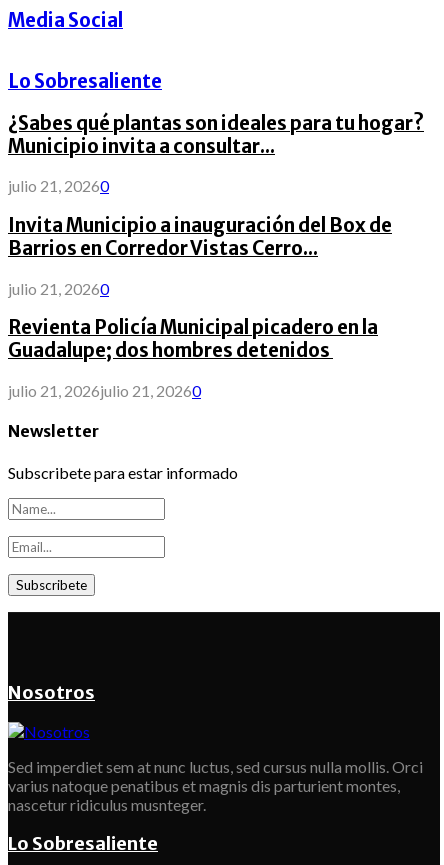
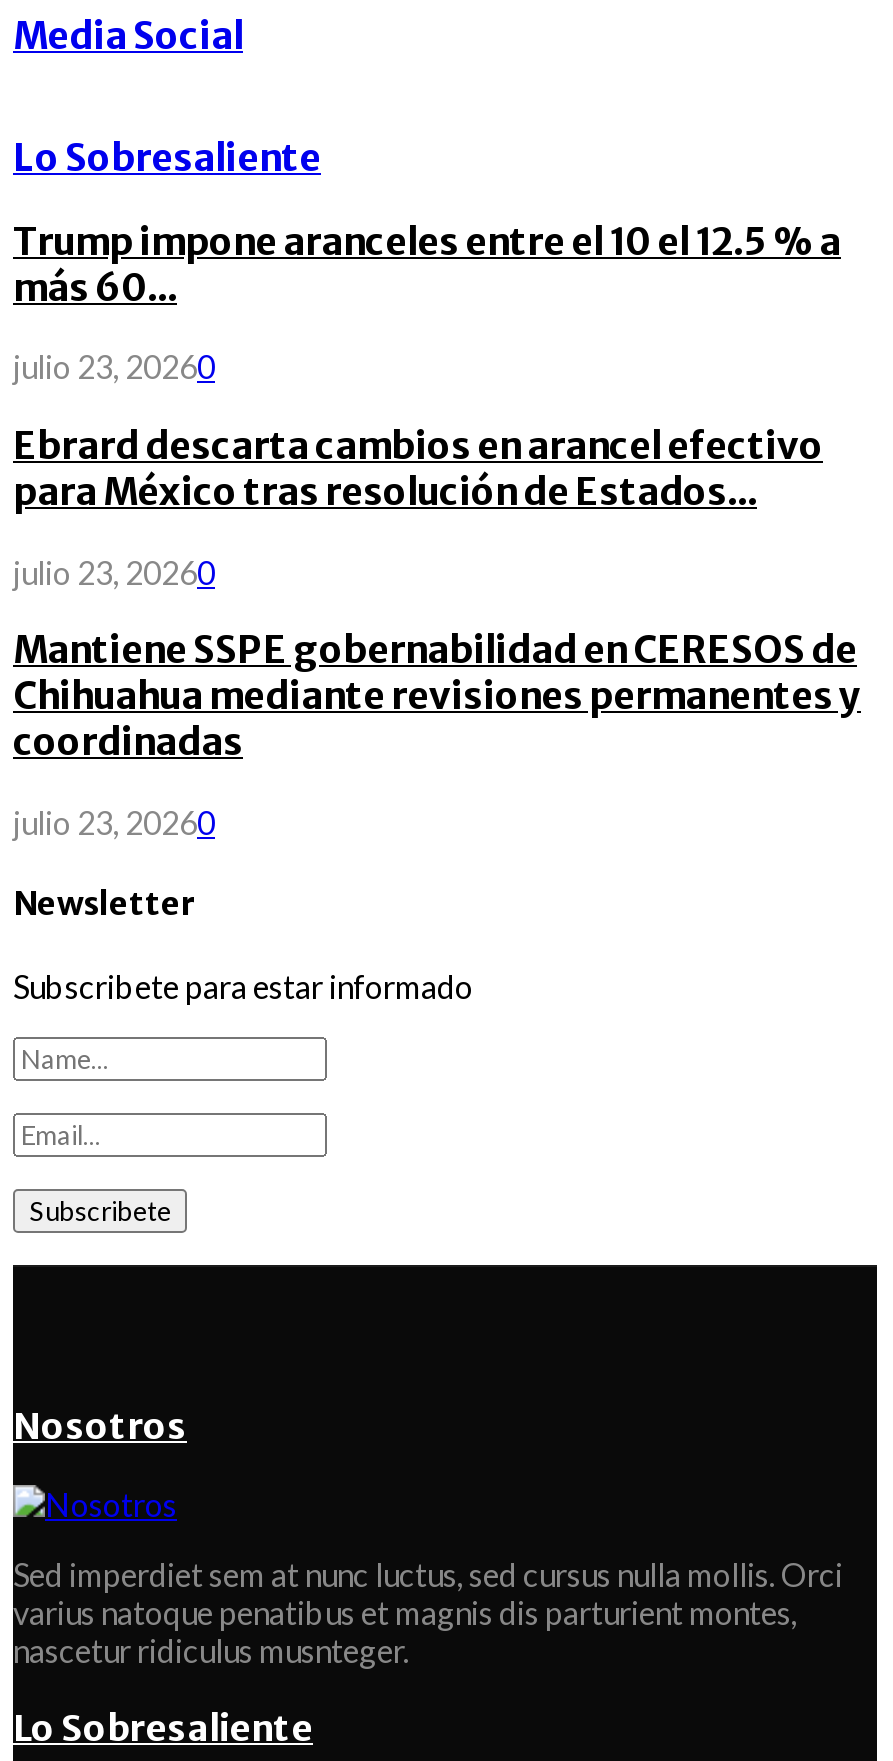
- ¿Sabes qué plantas son ideales para tu hogar?
- Municipio invita a consultar...
+ Trump impone aranceles entre el 10 el 12.5 % a
+ más 60...

- julio 21, 20260
+ julio 23, 20260

- Invita Municipio a inauguración del Box de
- Barrios en Corredor Vistas Cerro...
+ Ebrard descarta cambios en arancel efectivo
+ para México tras resolución de Estados...

- julio 21, 20260
+ julio 23, 20260

- Revienta Policía Municipal picadero en la
- Guadalupe; dos hombres detenidos
+ Mantiene SSPE gobernabilidad en CERESOS de
+ Chihuahua mediante revisiones permanentes y
+ coordinadas

- julio 21, 2026julio 21, 20260
+ julio 23, 20260
